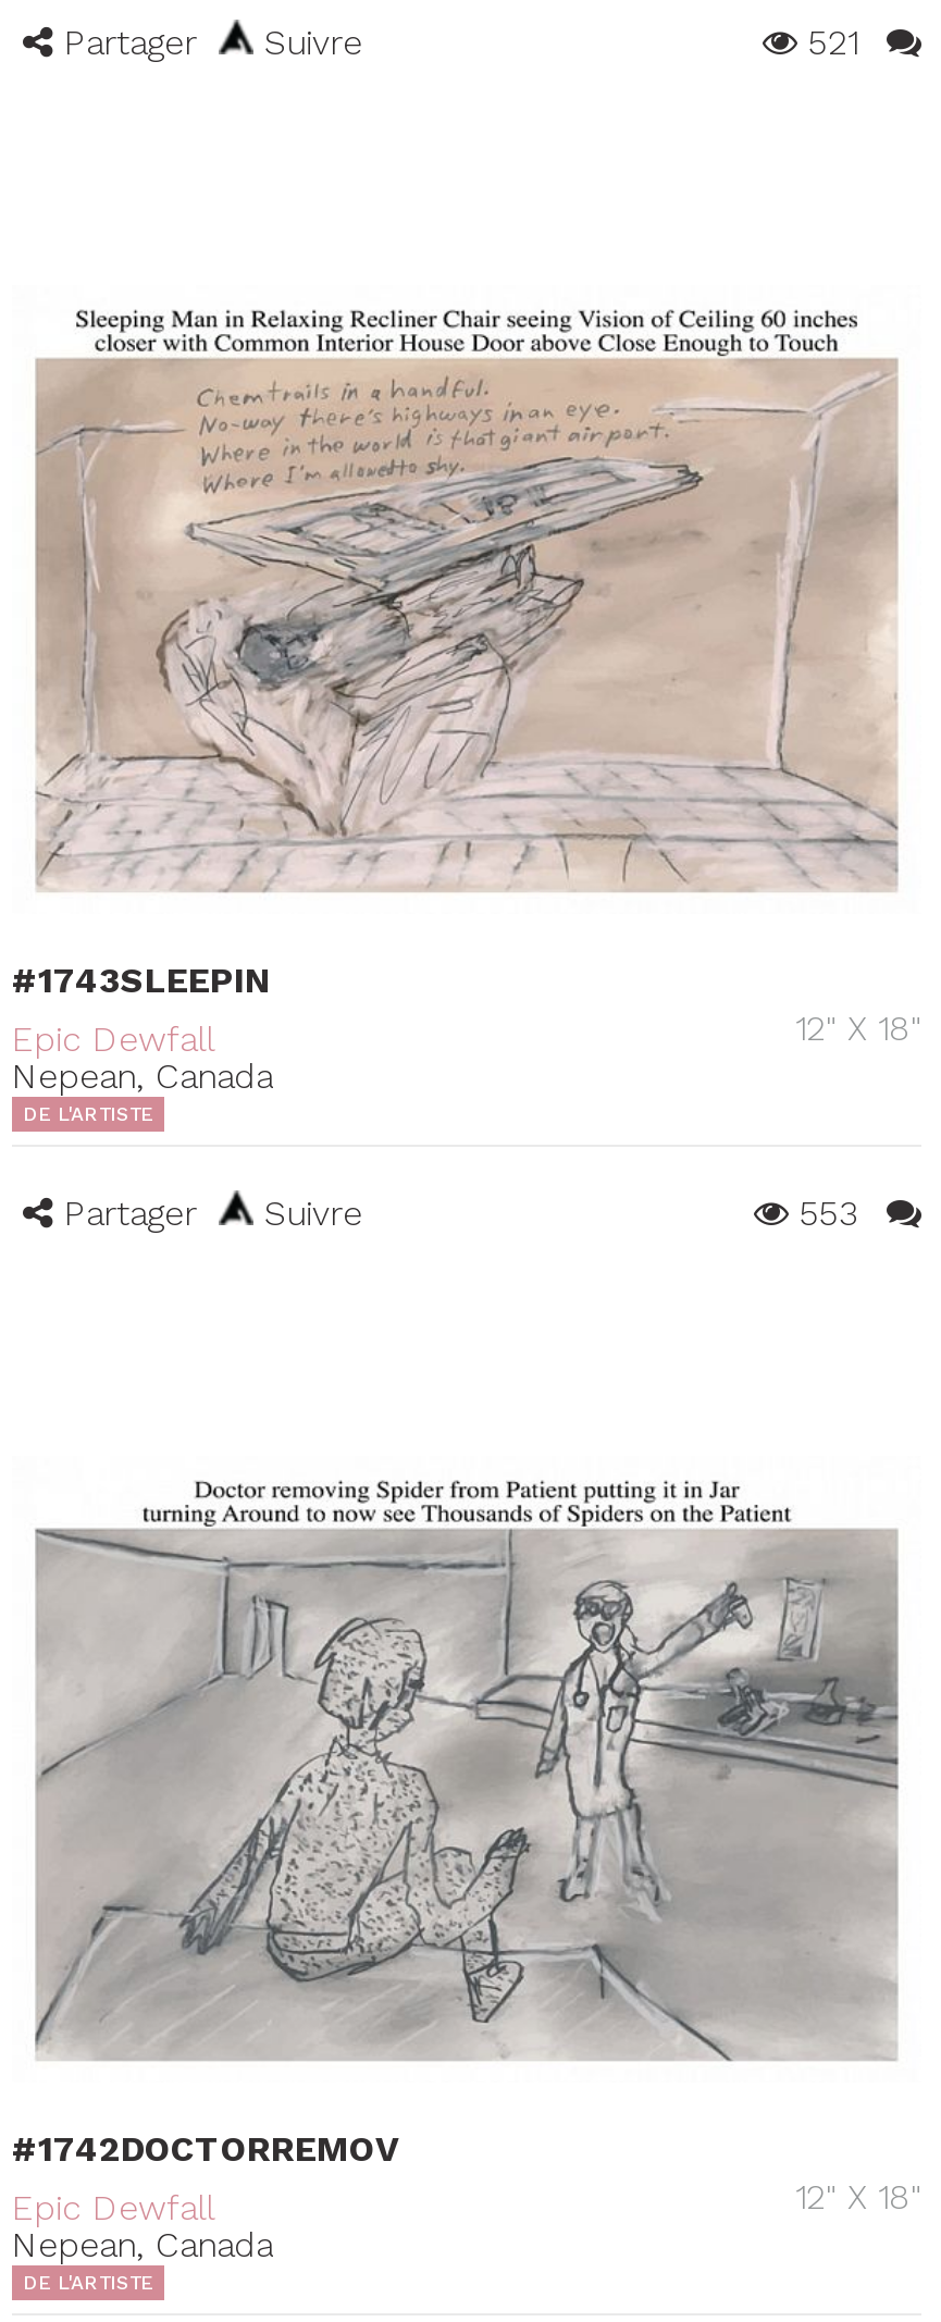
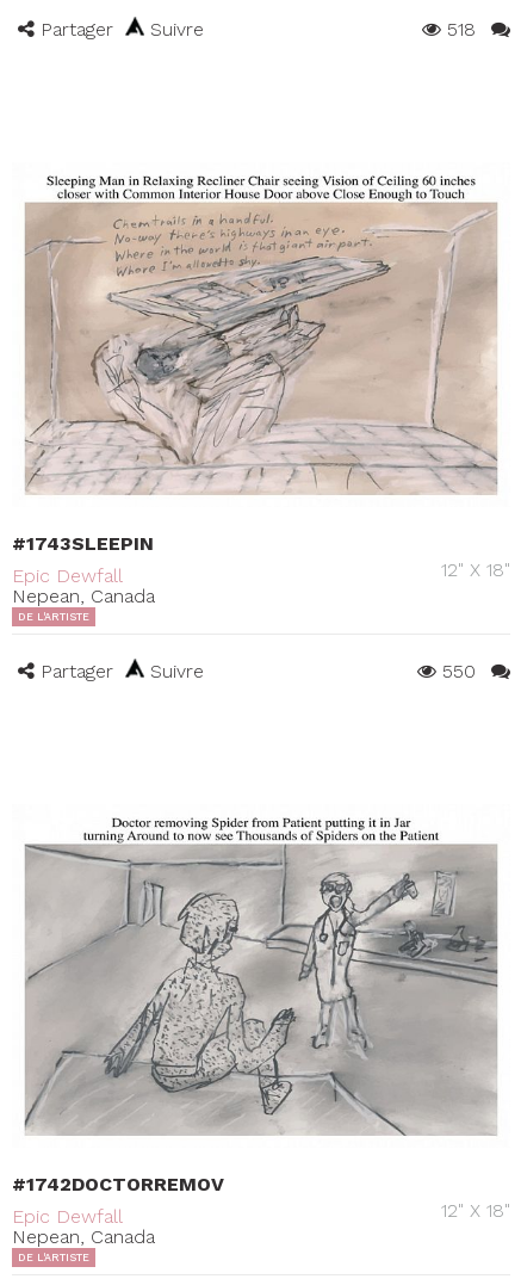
- 521
+ 518

- 553
+ 550
